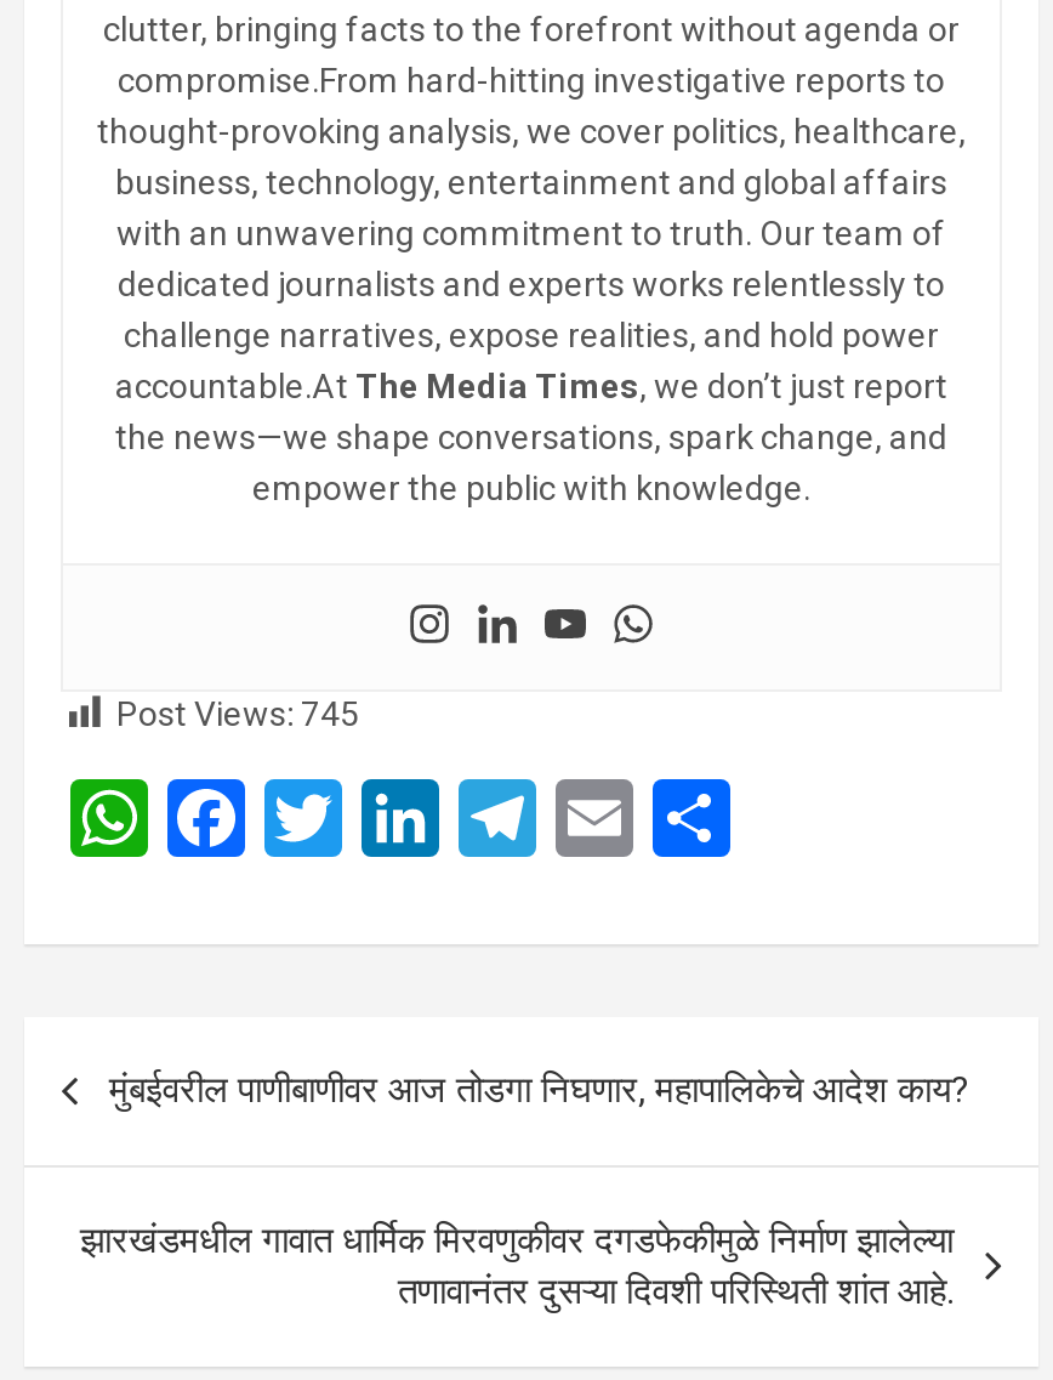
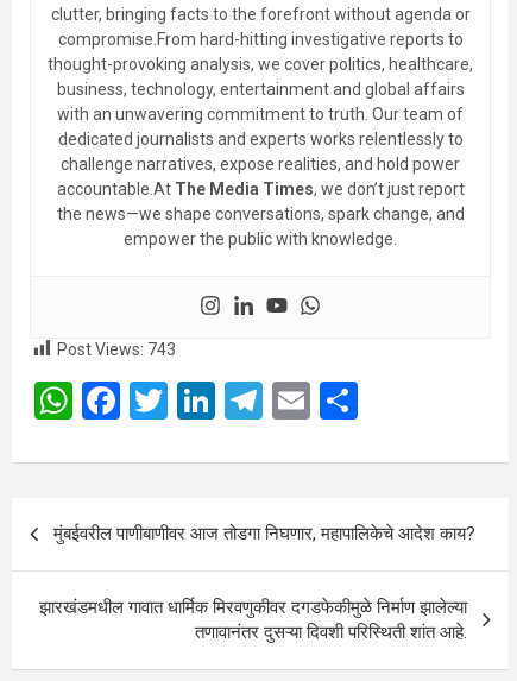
- Post Views: 745
+ Post Views: 743
